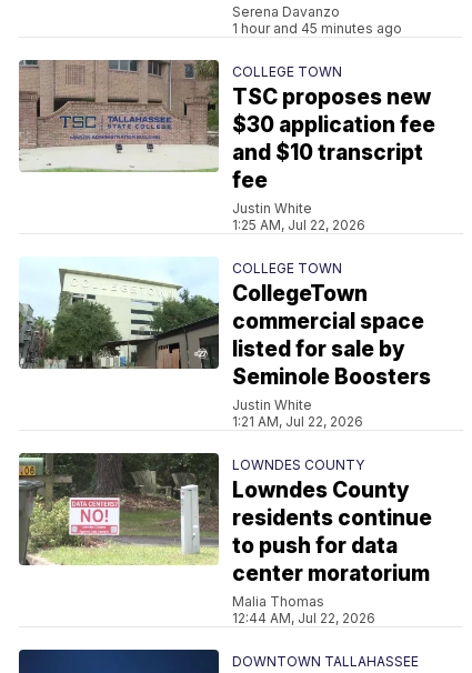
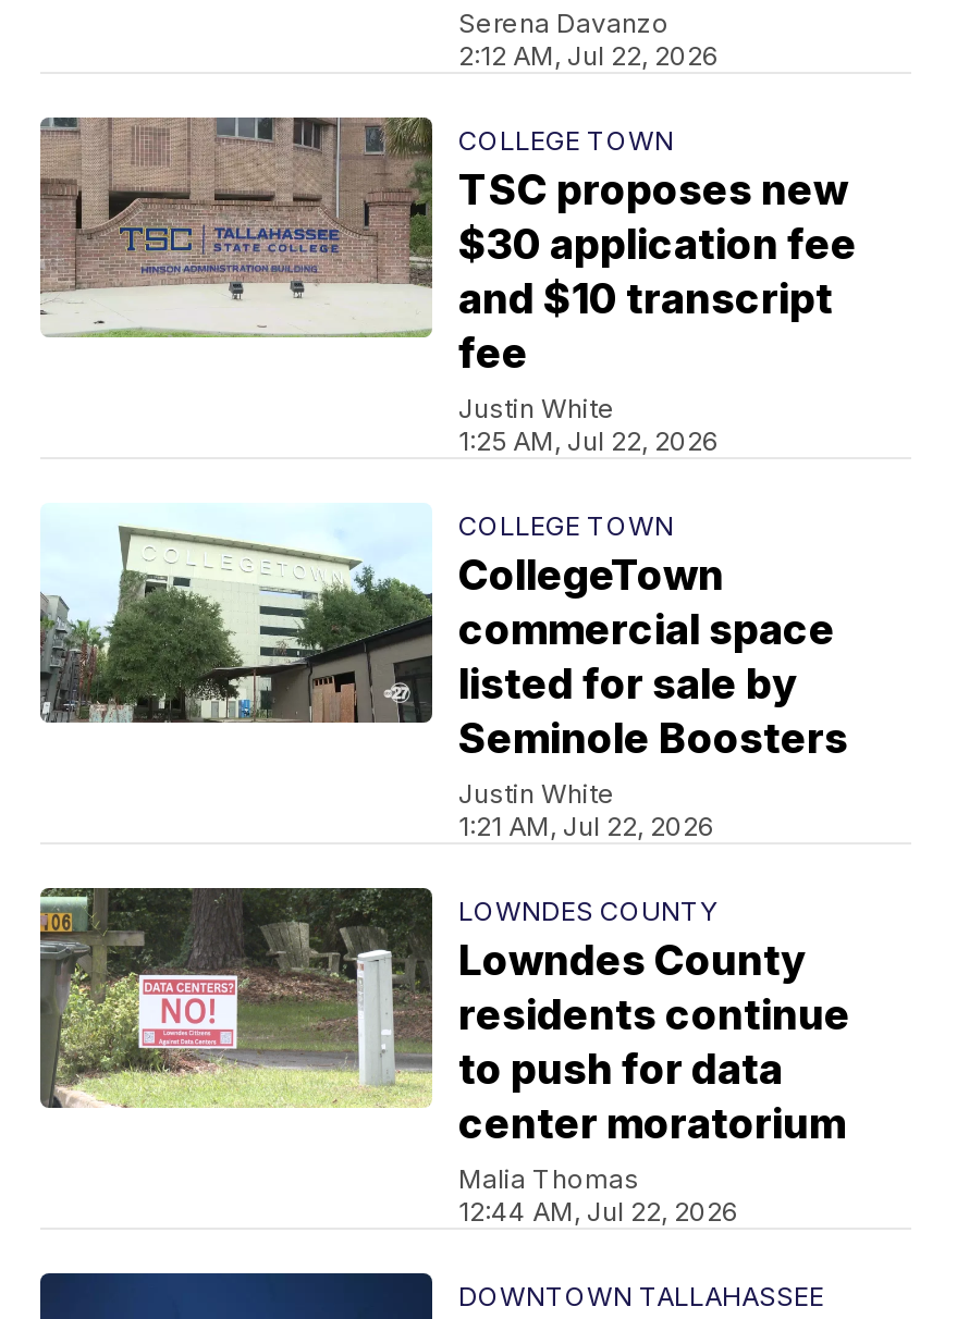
- 1 hour and 45 minutes ago
+ 2:12 AM, Jul 22, 2026
